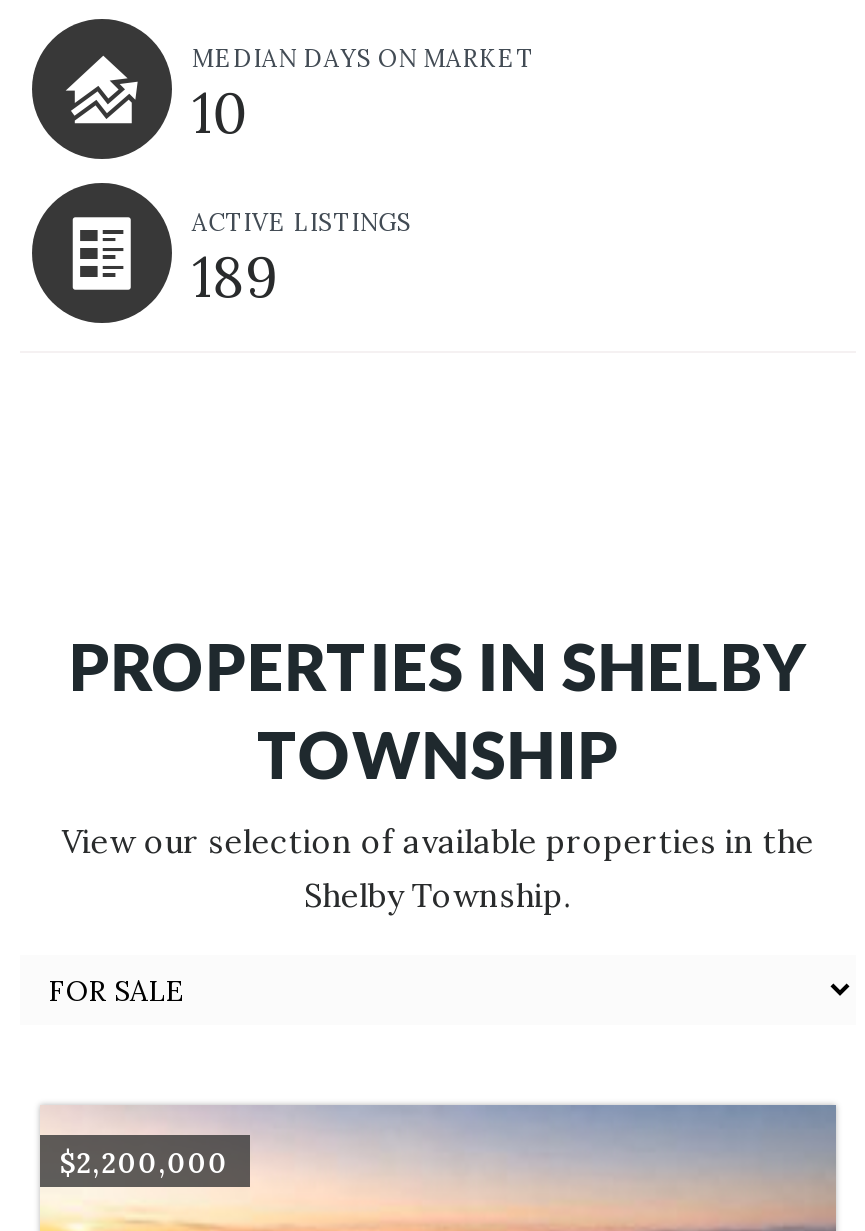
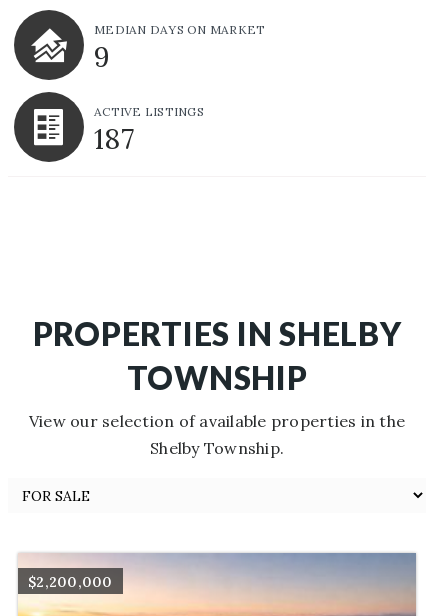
- 10
+ 9

- 189
+ 187
